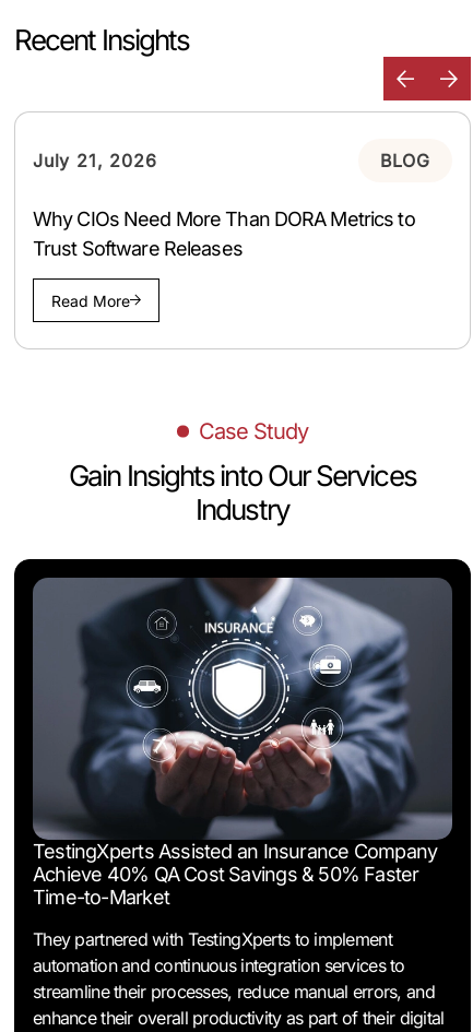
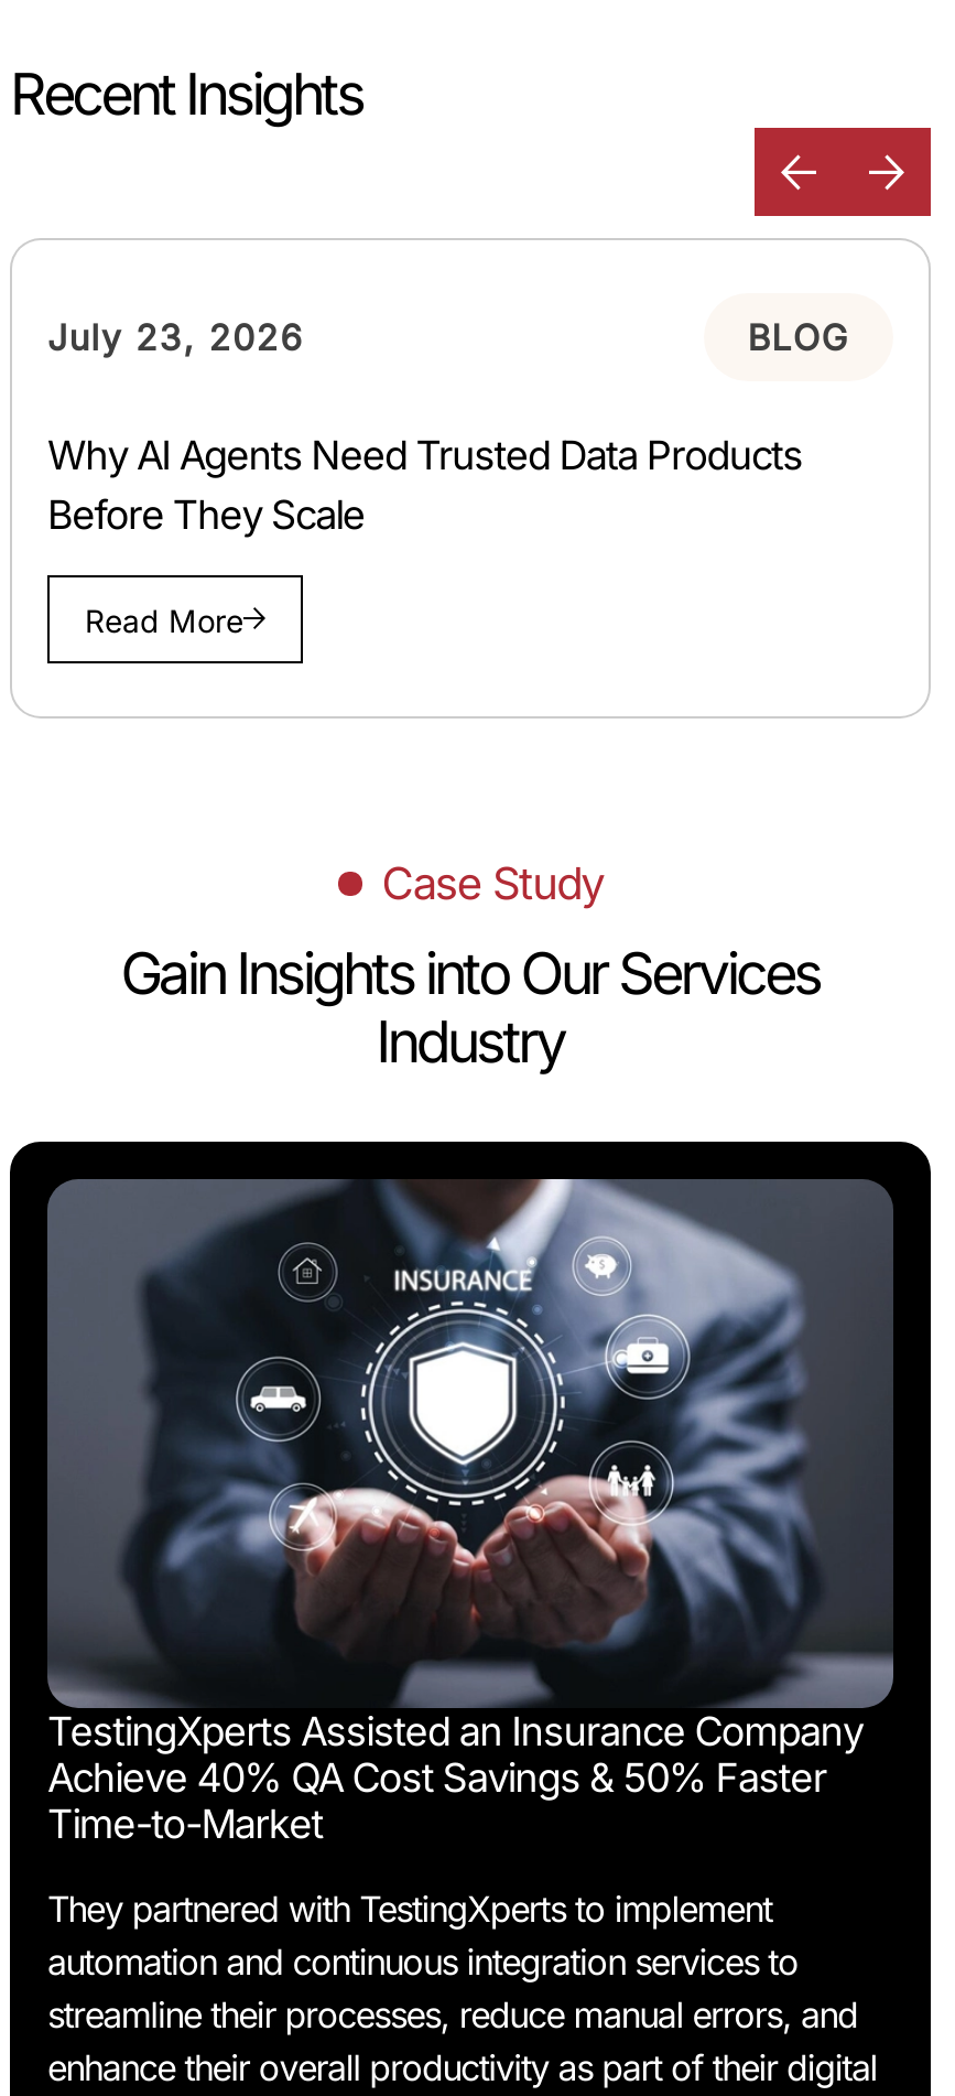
- July 21, 2026
+ July 23, 2026

- Why CIOs Need More Than DORA Metrics to
- Trust Software Releases
+ Why AI Agents Need Trusted Data Products
+ Before They Scale
